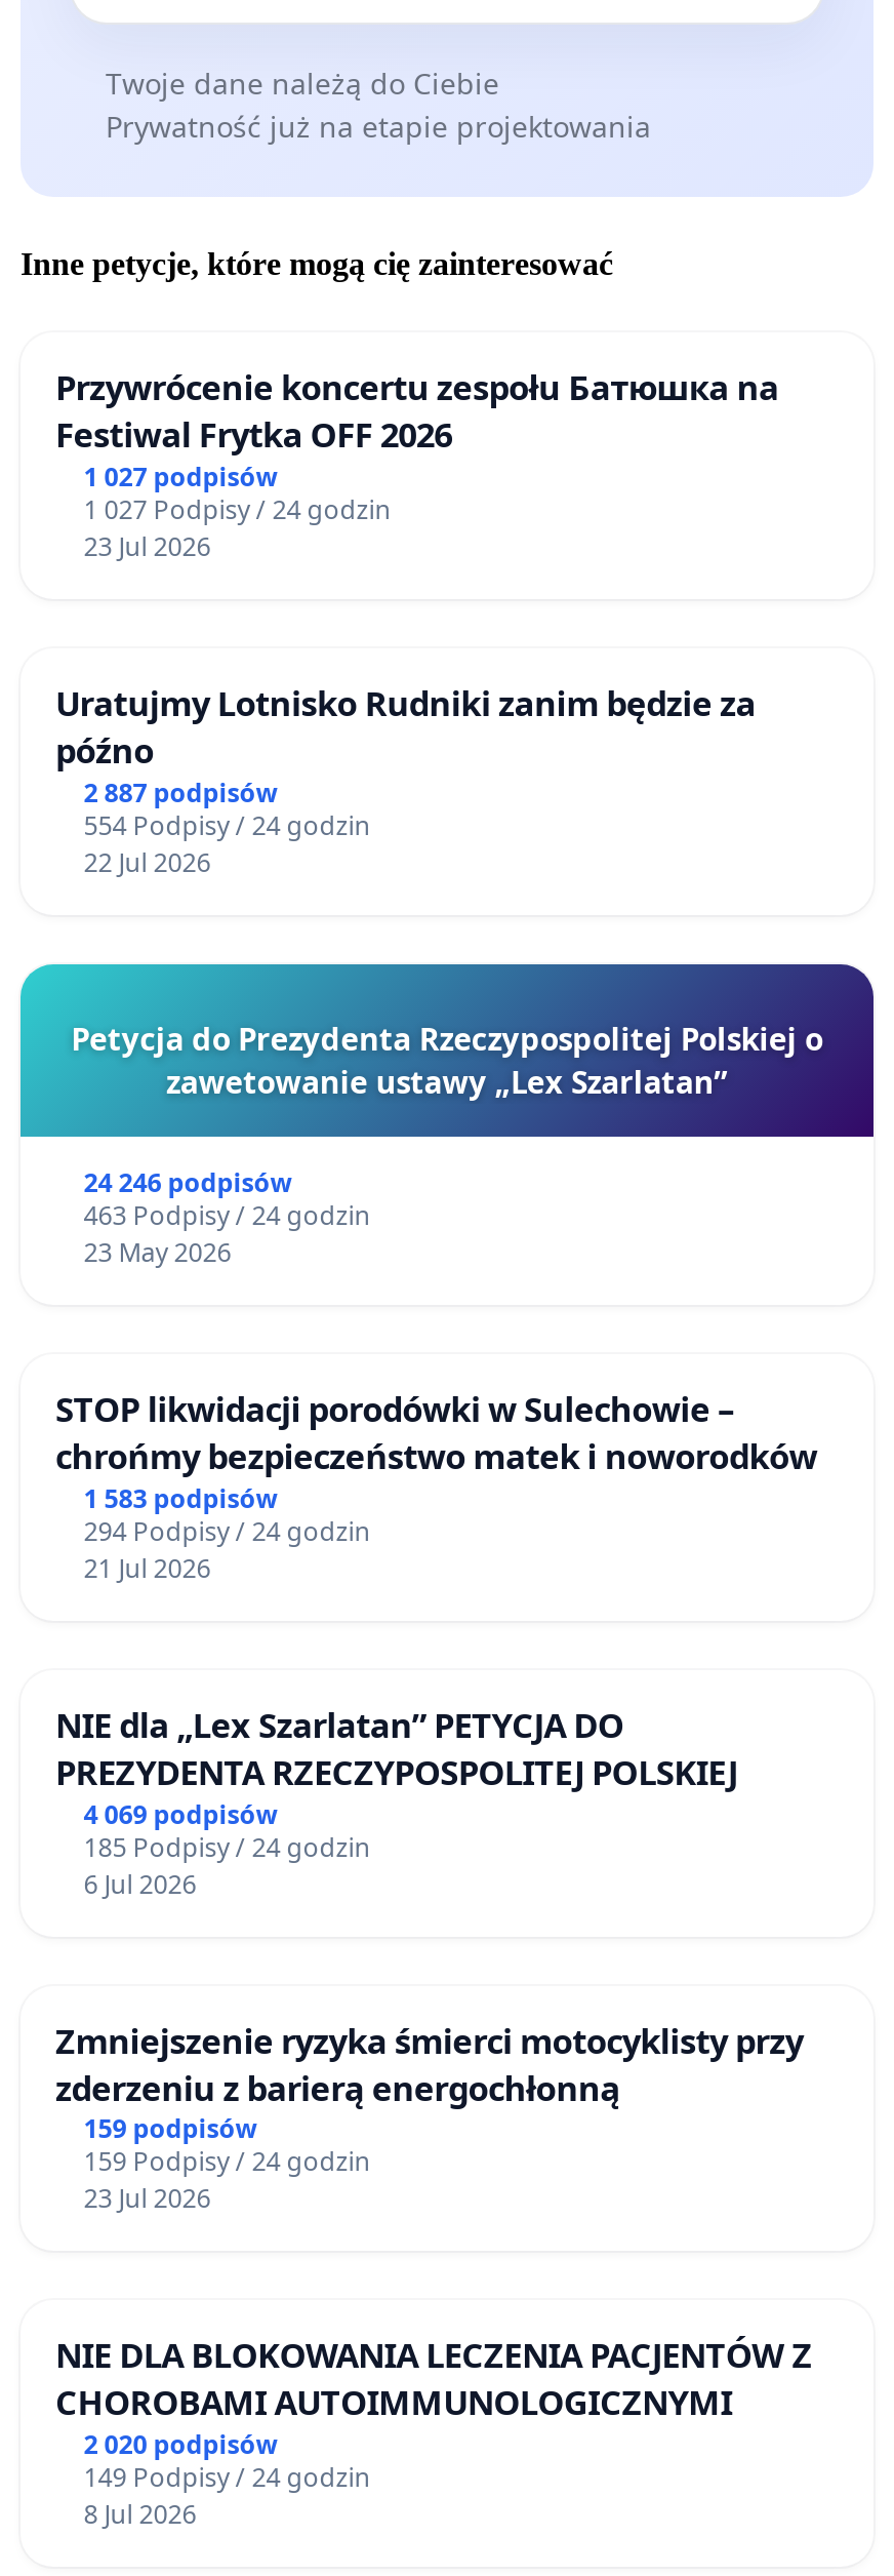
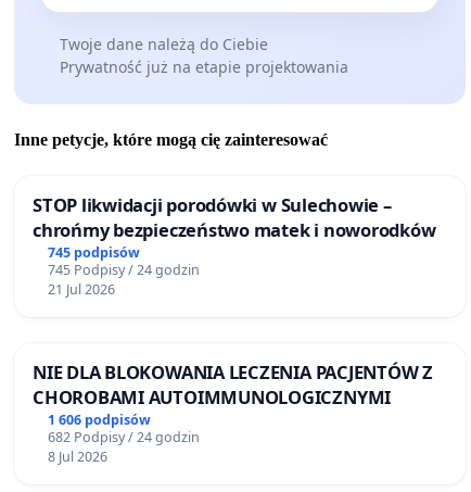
- Przywrócenie koncertu zespołu Батюшка na
- Festiwal Frytka OFF 2026
- 1 027 podpisów
- 1 027 Podpisy / 24 godzin
- 23 Jul 2026
- Uratujmy Lotnisko Rudniki zanim będzie za
- późno
- 2 887 podpisów
- 554 Podpisy / 24 godzin
- 22 Jul 2026

- [image]
- Petycja do Prezydenta Rzeczypospolitej Polskiej o
- zawetowanie ustawy „Lex Szarlatan”
- 24 246 podpisów
- 463 Podpisy / 24 godzin
- 23 May 2026

- 1 583 podpisów
+ 745 podpisów

- 294 Podpisy / 24 godzin
+ 745 Podpisy / 24 godzin

- NIE dla „Lex Szarlatan” PETYCJA DO
- PREZYDENTA RZECZYPOSPOLITEJ POLSKIEJ
- 4 069 podpisów
- 185 Podpisy / 24 godzin
- 6 Jul 2026
- Zmniejszenie ryzyka śmierci motocyklisty przy
- zderzeniu z barierą energochłonną
- 159 podpisów
- 159 Podpisy / 24 godzin
- 23 Jul 2026

- 2 020 podpisów
+ 1 606 podpisów

- 149 Podpisy / 24 godzin
+ 682 Podpisy / 24 godzin
